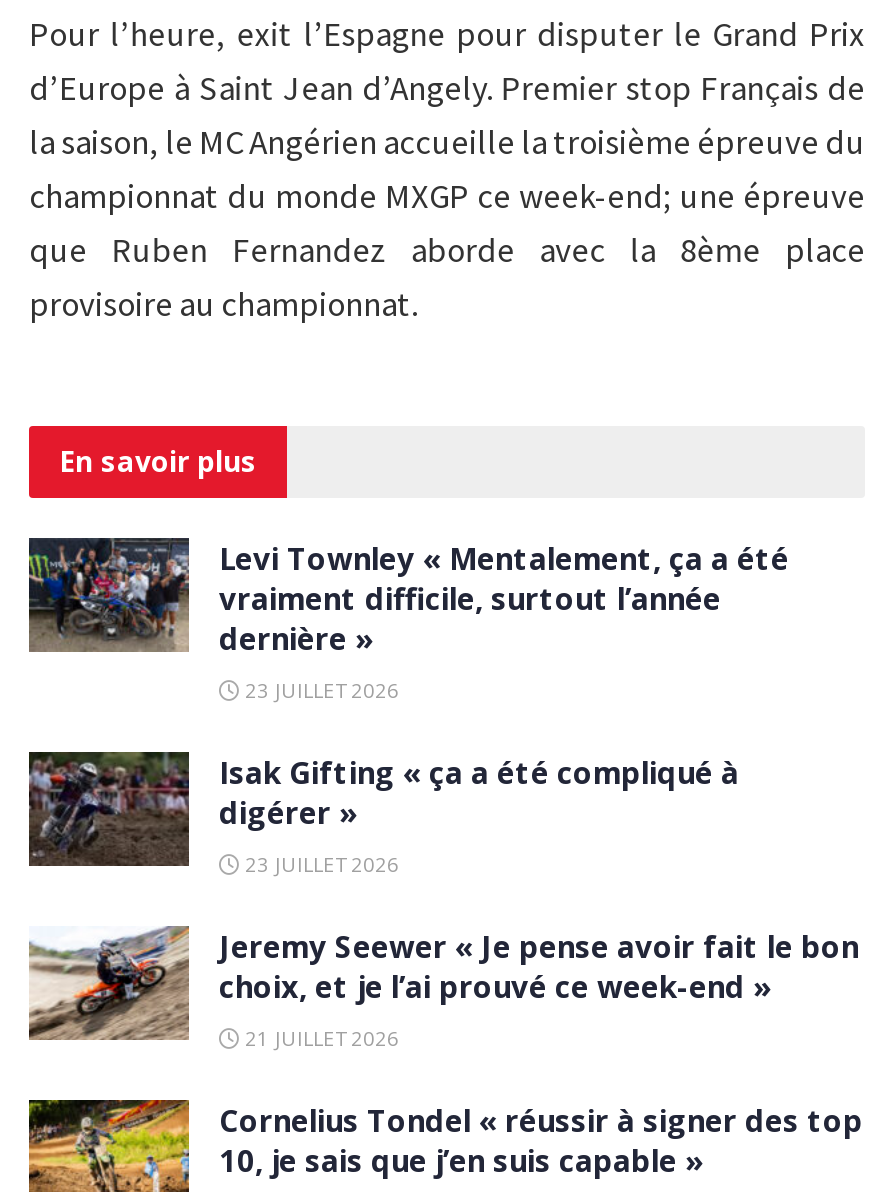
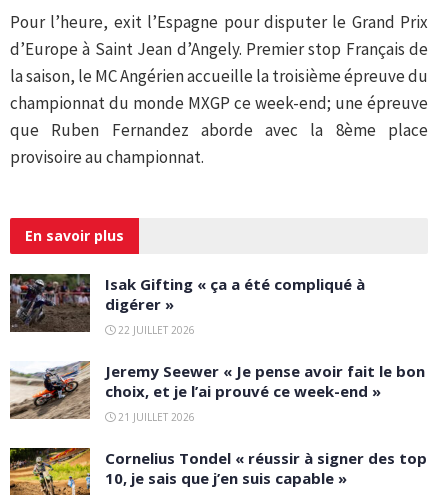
- [image]
- Levi Townley « Mentalement, ça a été
- vraiment difficile, surtout l’année
- dernière »
- 23 JUILLET 2026

- 23 JUILLET 2026
+ 22 JUILLET 2026
